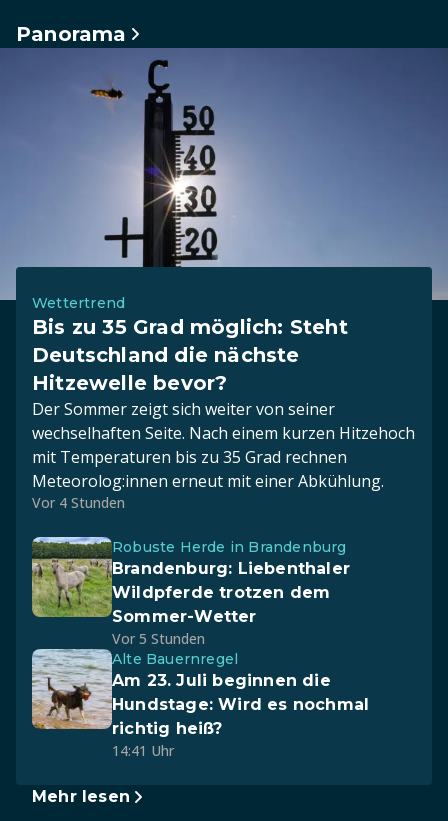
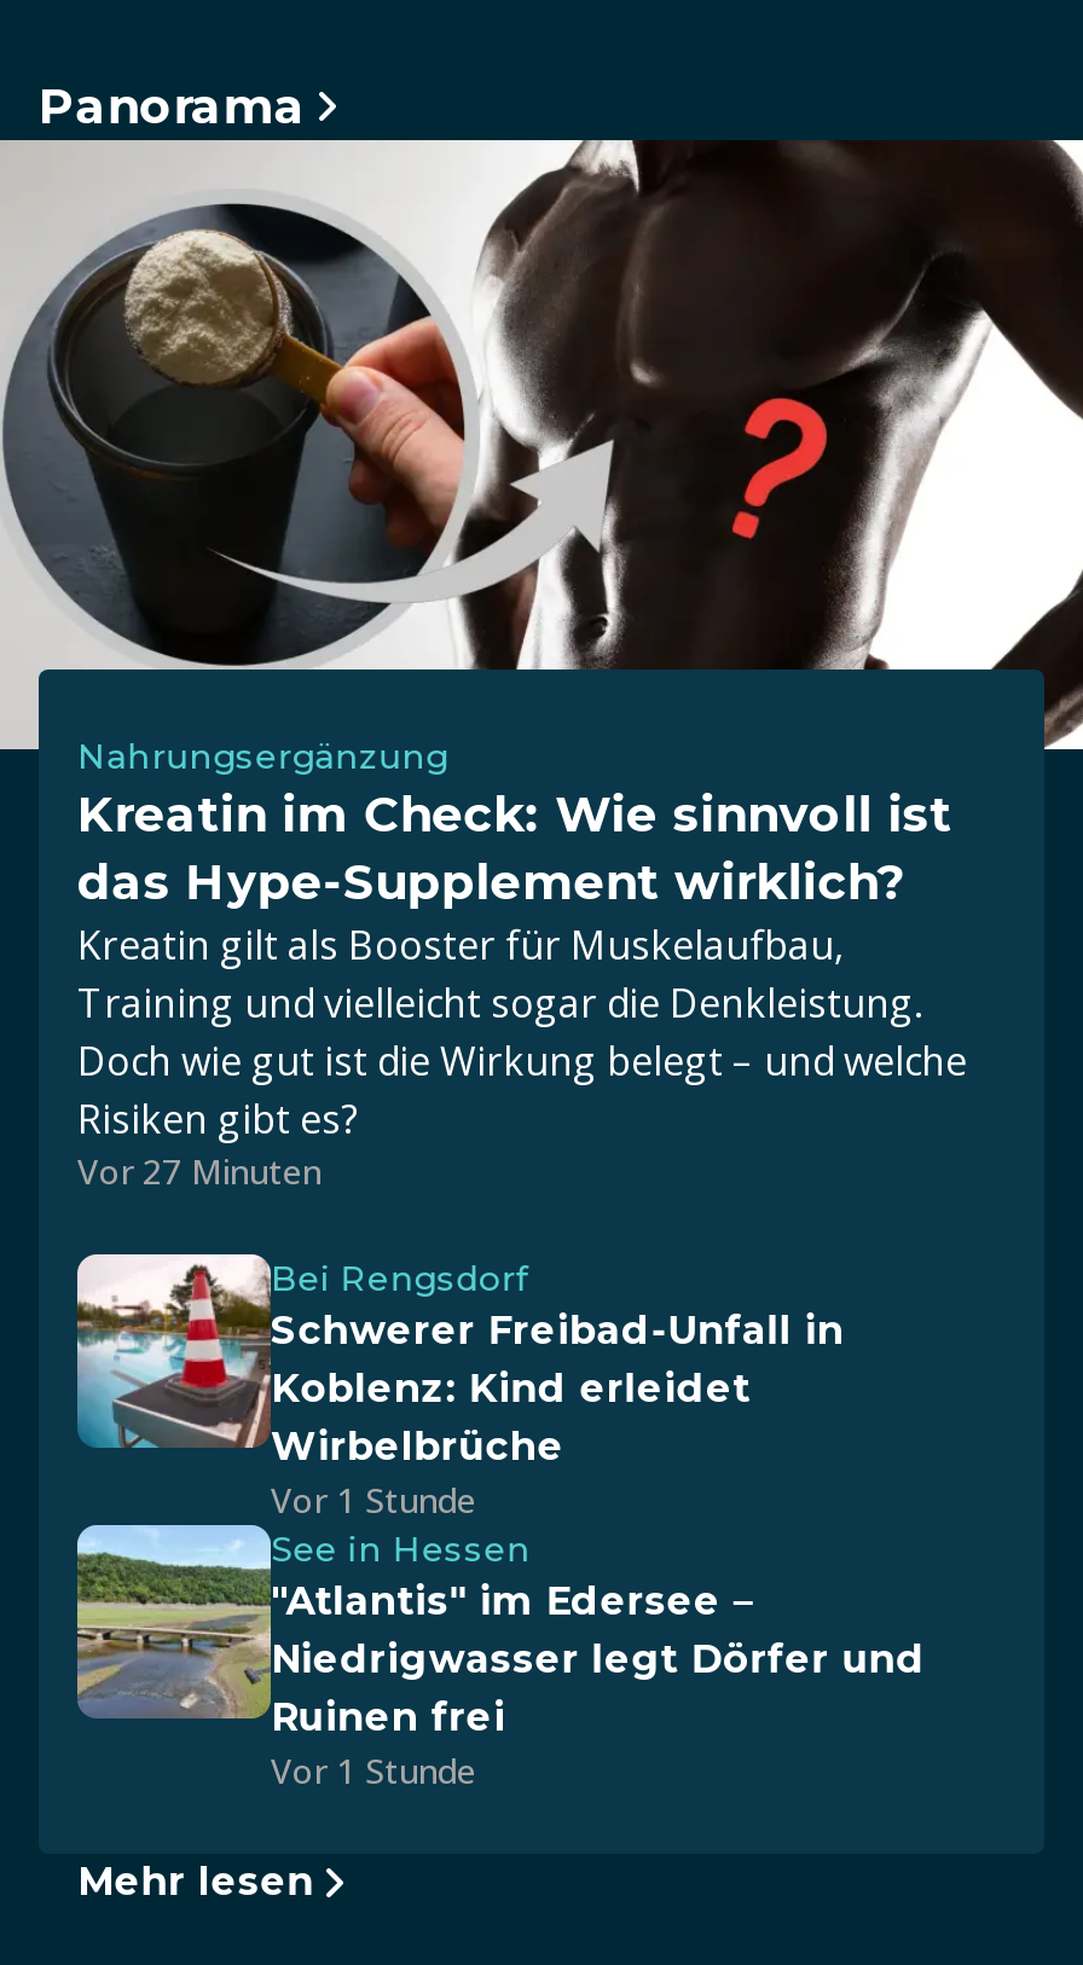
- [image]
- Wettertrend
- Bis zu 35 Grad möglich: Steht
- Deutschland die nächste
- Hitzewelle bevor?
- Der Sommer zeigt sich weiter von seiner
- wechselhaften Seite. Nach einem kurzen Hitzehoch
- mit Temperaturen bis zu 35 Grad rechnen
- Meteorolog:innen erneut mit einer Abkühlung.
- Vor 4 Stunden
+ [image]
+ Nahrungsergänzung
+ Kreatin im Check: Wie sinnvoll ist
+ das Hype-Supplement wirklich?
+ Kreatin gilt als Booster für Muskelaufbau,
+ Training und vielleicht sogar die Denkleistung.
+ Doch wie gut ist die Wirkung belegt – und welche
+ Risiken gibt es?
+ Vor 27 Minuten

- [image]
- Robuste Herde in Brandenburg
- Brandenburg: Liebenthaler
- Wildpferde trotzen dem
- Sommer-Wetter
- Vor 5 Stunden
- Alte Bauernregel
- Am 23. Juli beginnen die
- Hundstage: Wird es nochmal
- richtig heiß?
- 14:41 Uhr
+ [image]
+ Bei Rengsdorf
+ Schwerer Freibad-Unfall in
+ Koblenz: Kind erleidet
+ Wirbelbrüche
+ Vor 1 Stunde
+ See in Hessen
+ "Atlantis" im Edersee –
+ Niedrigwasser legt Dörfer und
+ Ruinen frei
+ Vor 1 Stunde

- [image]
+ [image]
